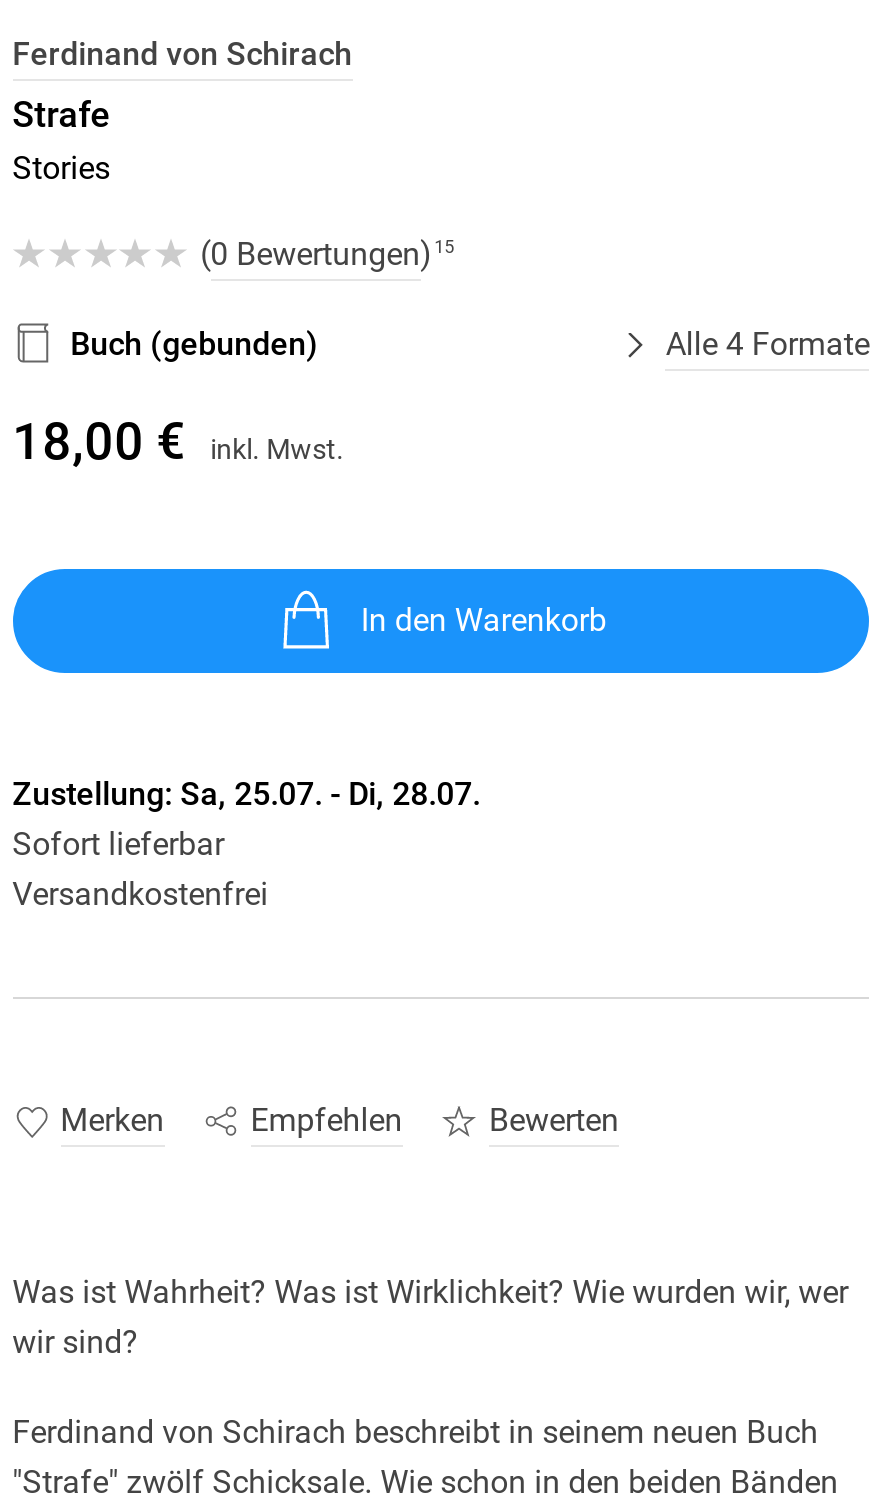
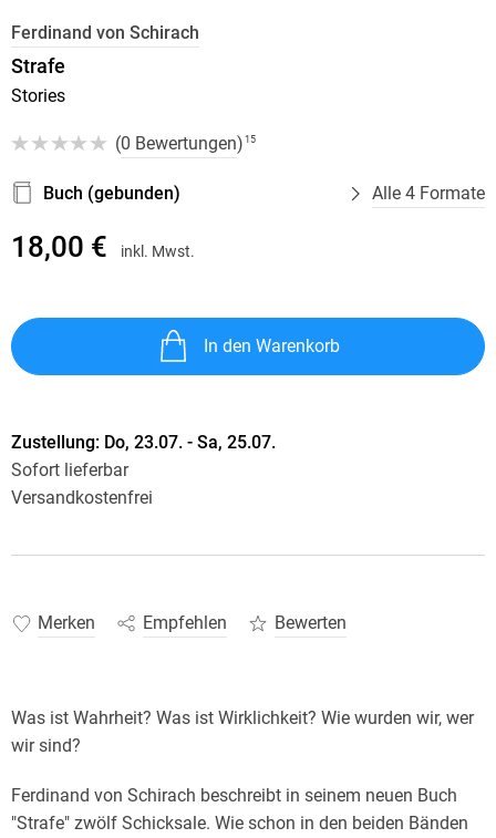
- Zustellung: Sa, 25.07. - Di, 28.07.
+ Zustellung: Do, 23.07. - Sa, 25.07.
